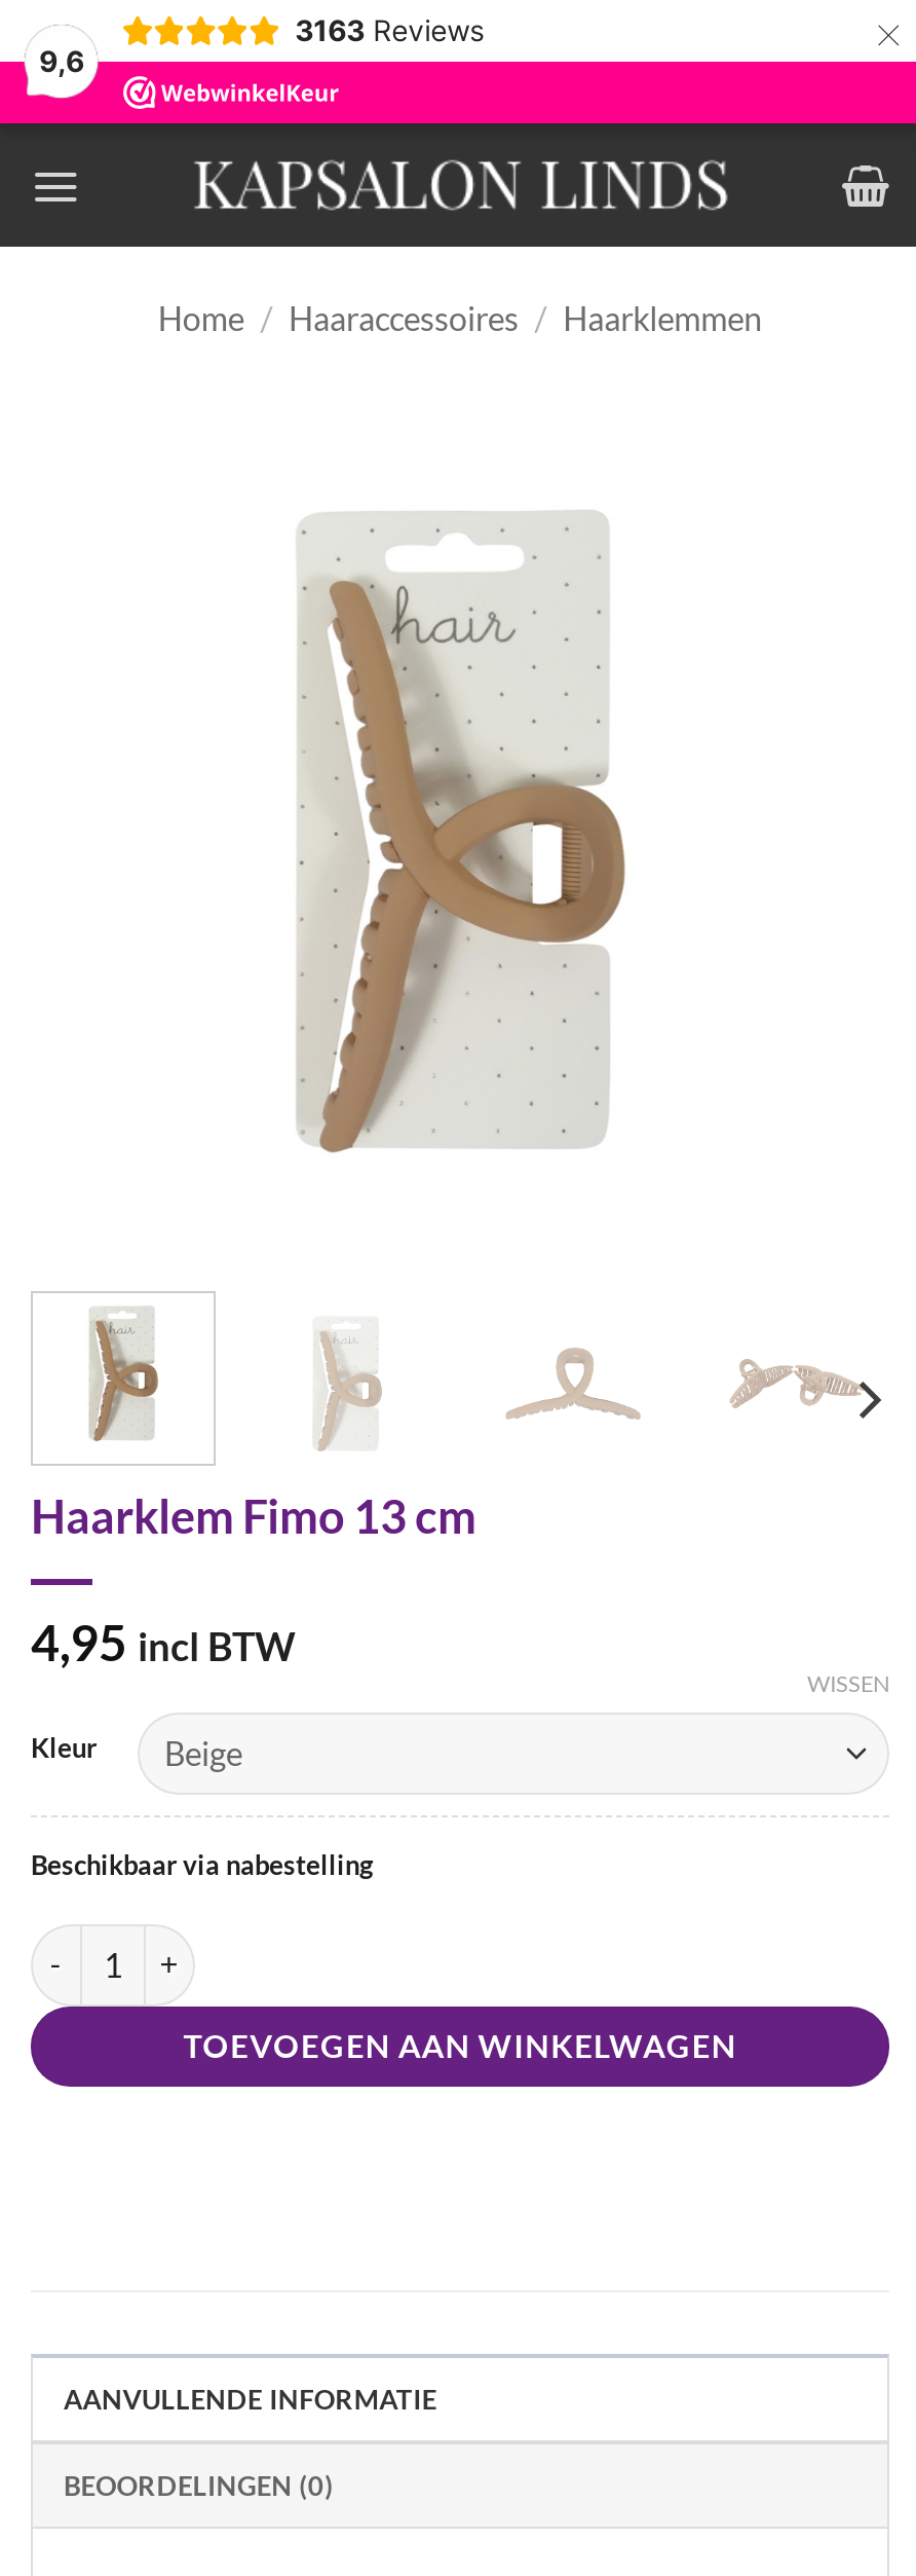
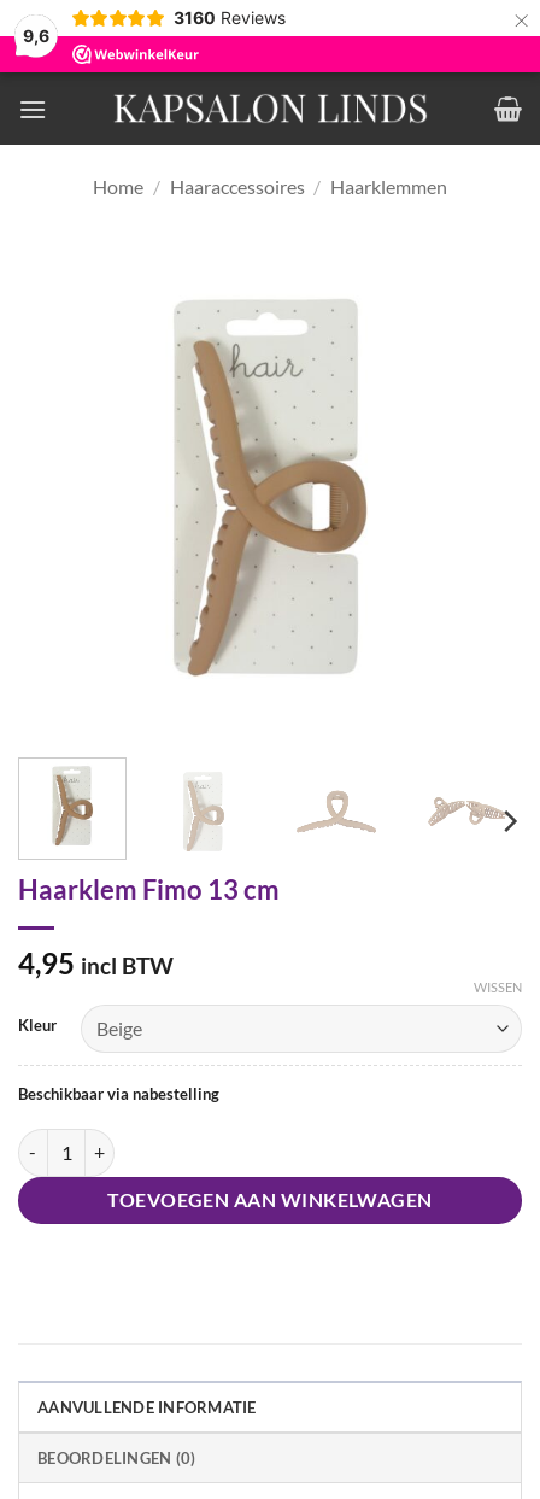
- 3163 Reviews
+ 3160 Reviews
